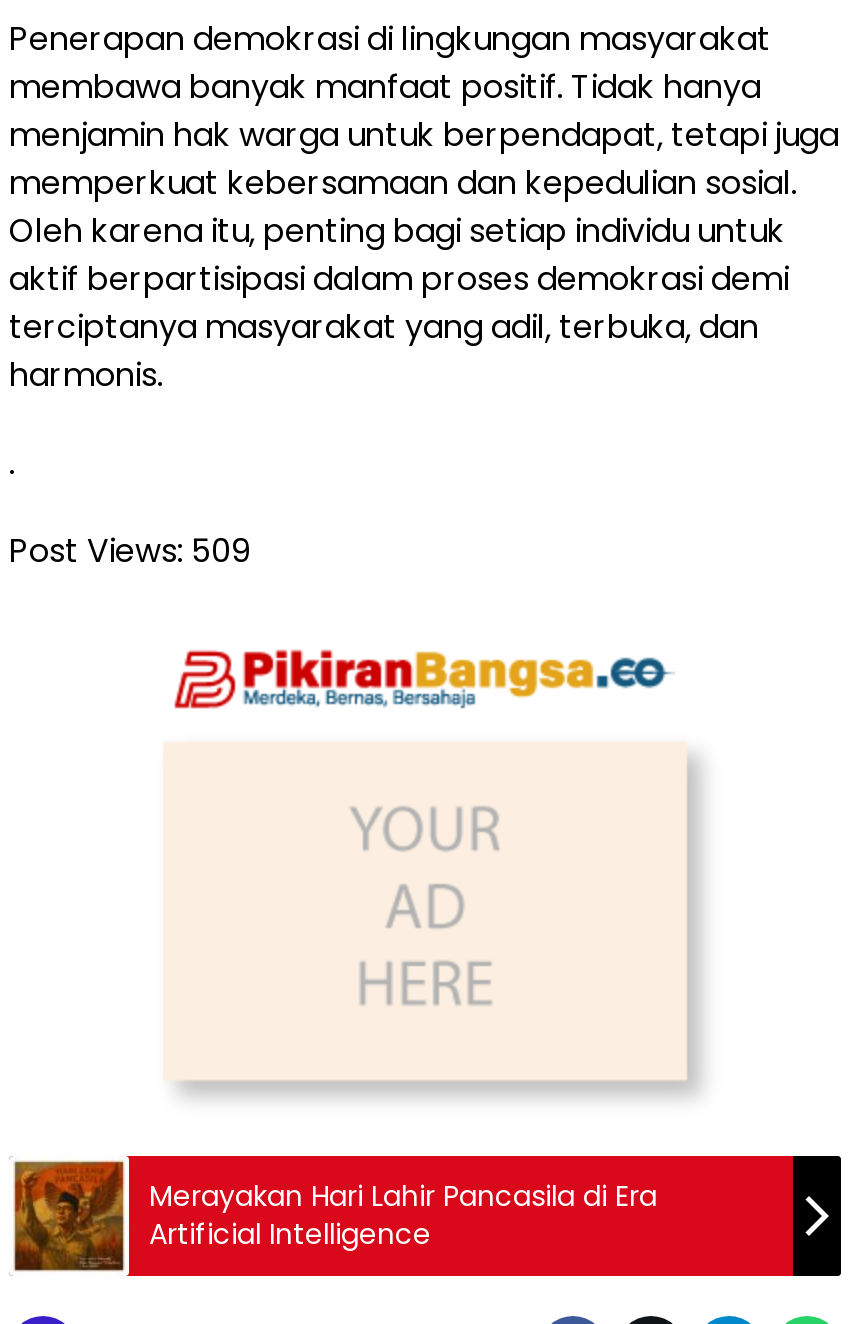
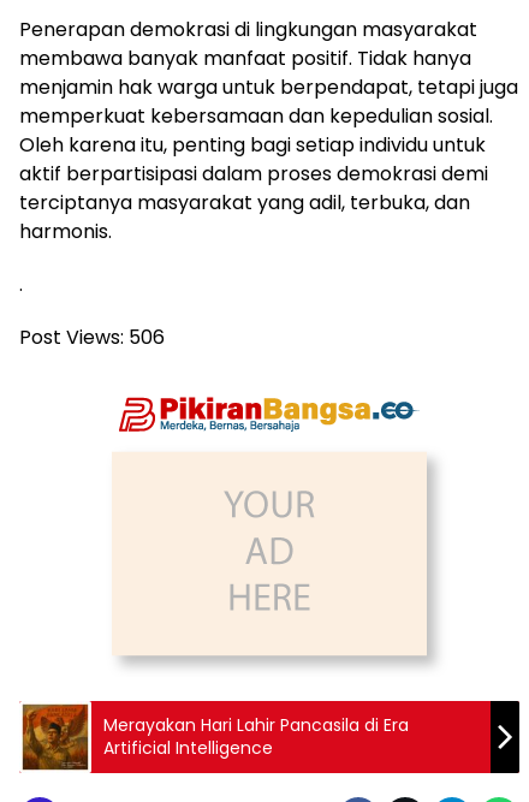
- Post Views: 509
+ Post Views: 506
